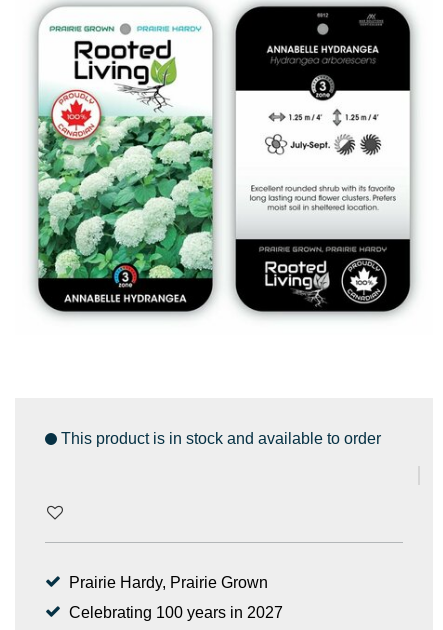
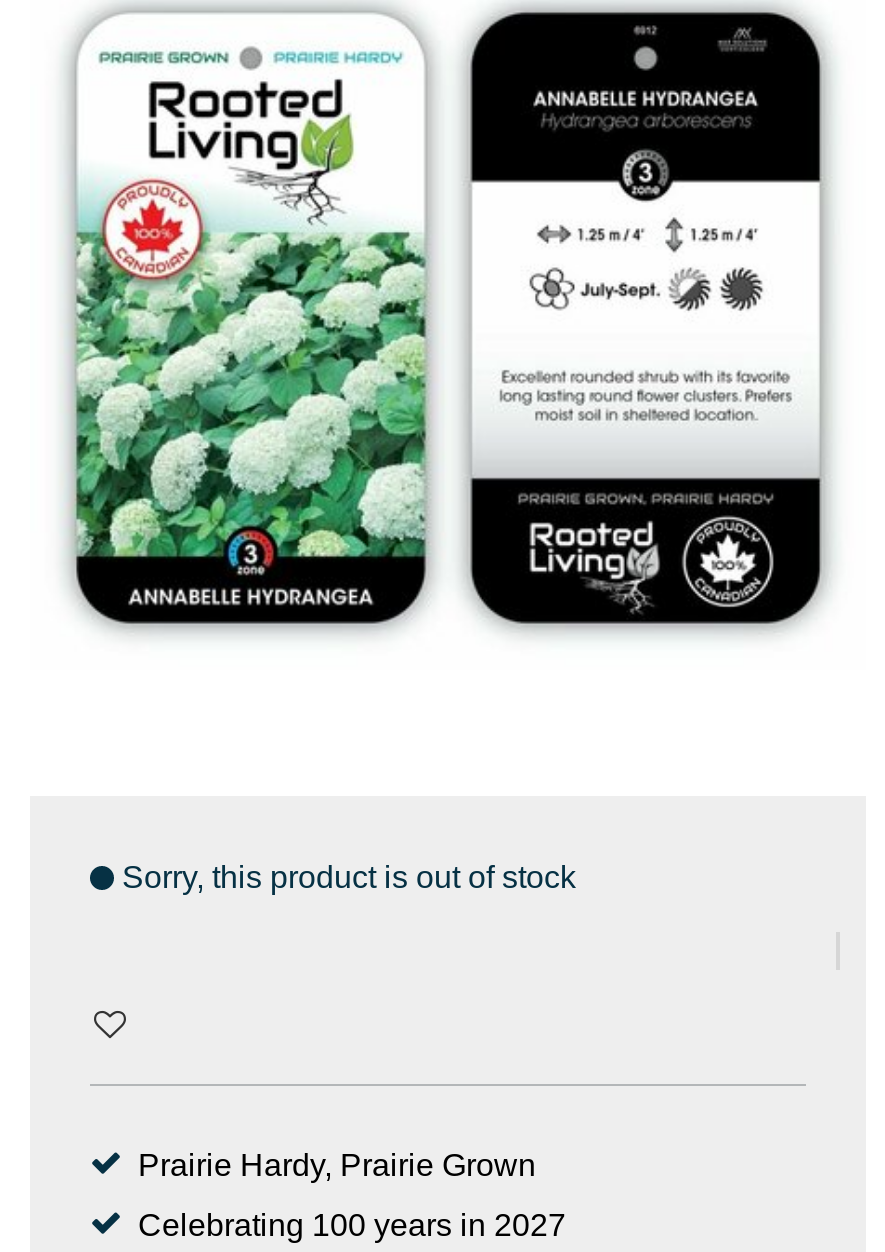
- This product is in stock and available to order
+ Sorry, this product is out of stock
